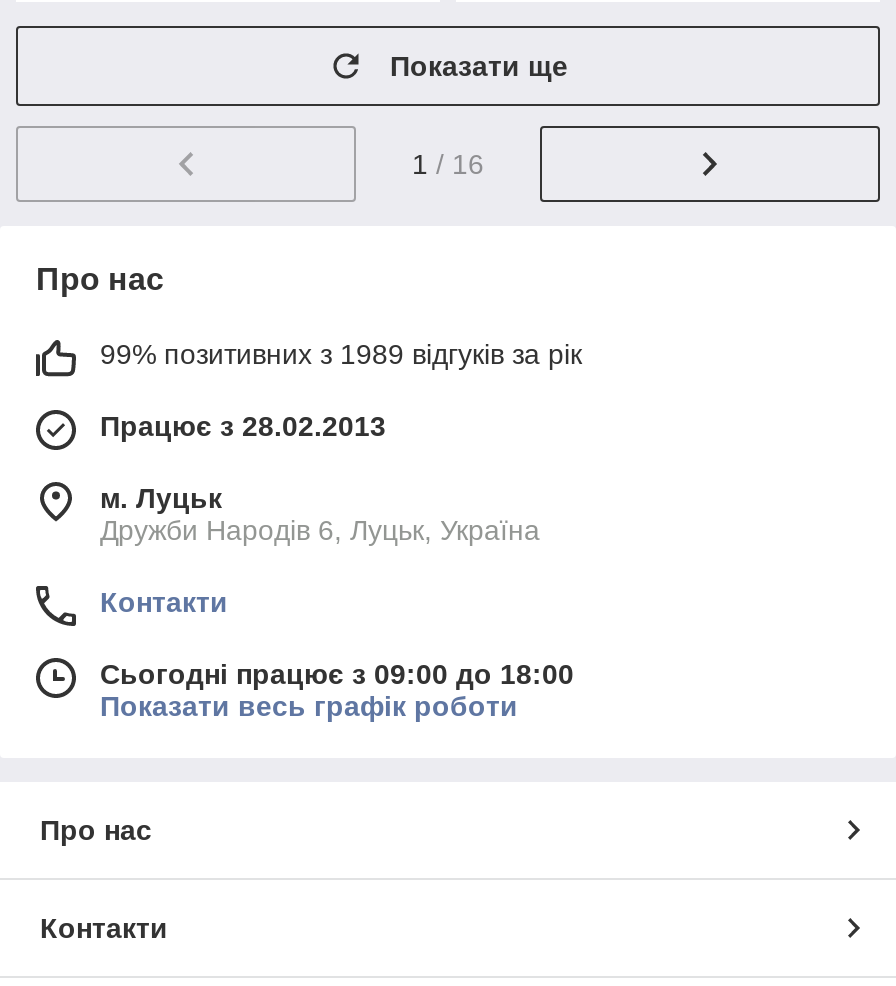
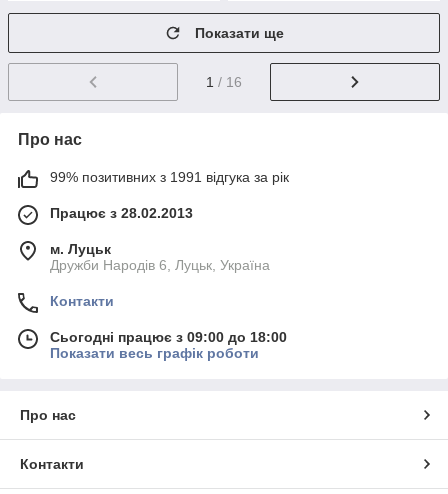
- 99% позитивних з 1989 відгуків за рік
+ 99% позитивних з 1991 відгука за рік
